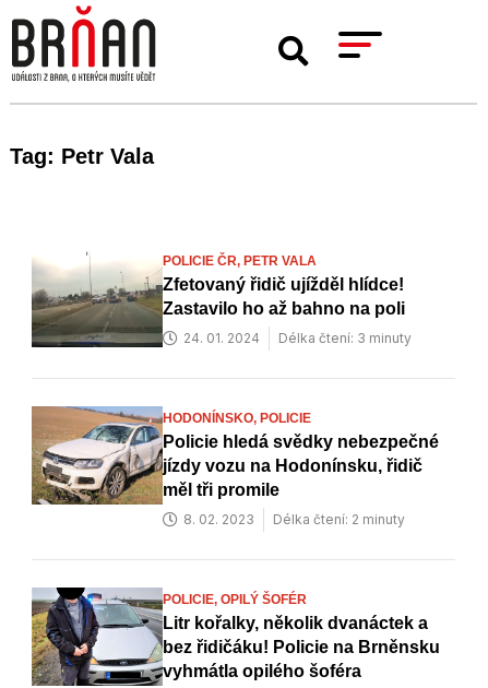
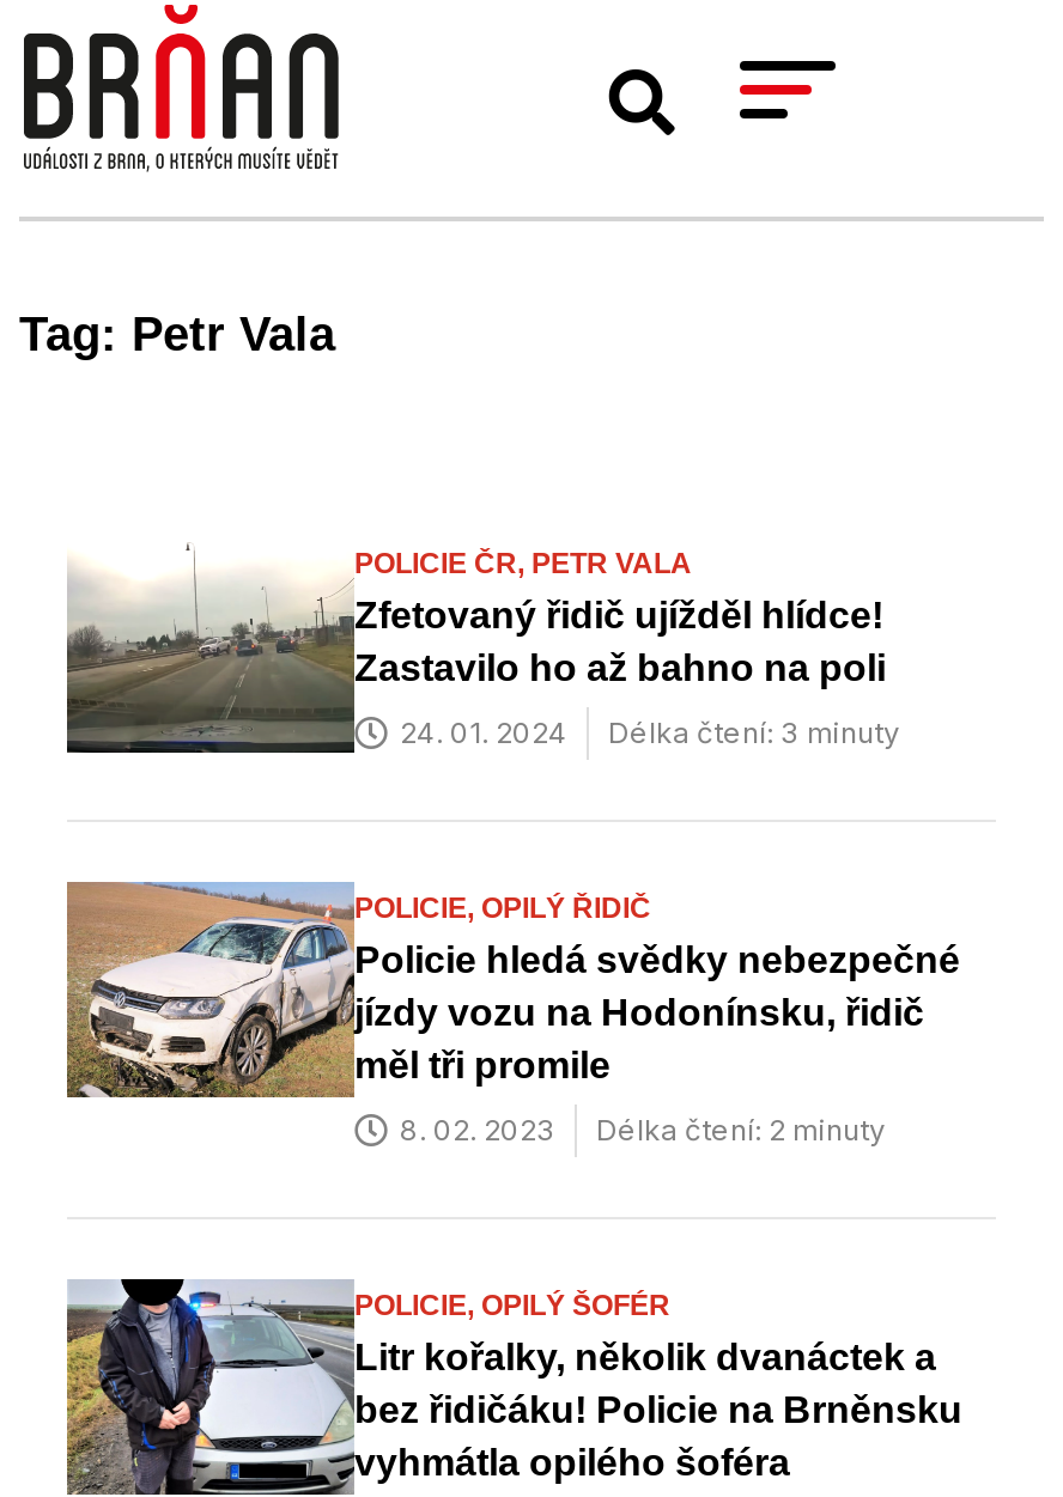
- HODONÍNSKO, POLICIE
+ POLICIE, OPILÝ ŘIDIČ
